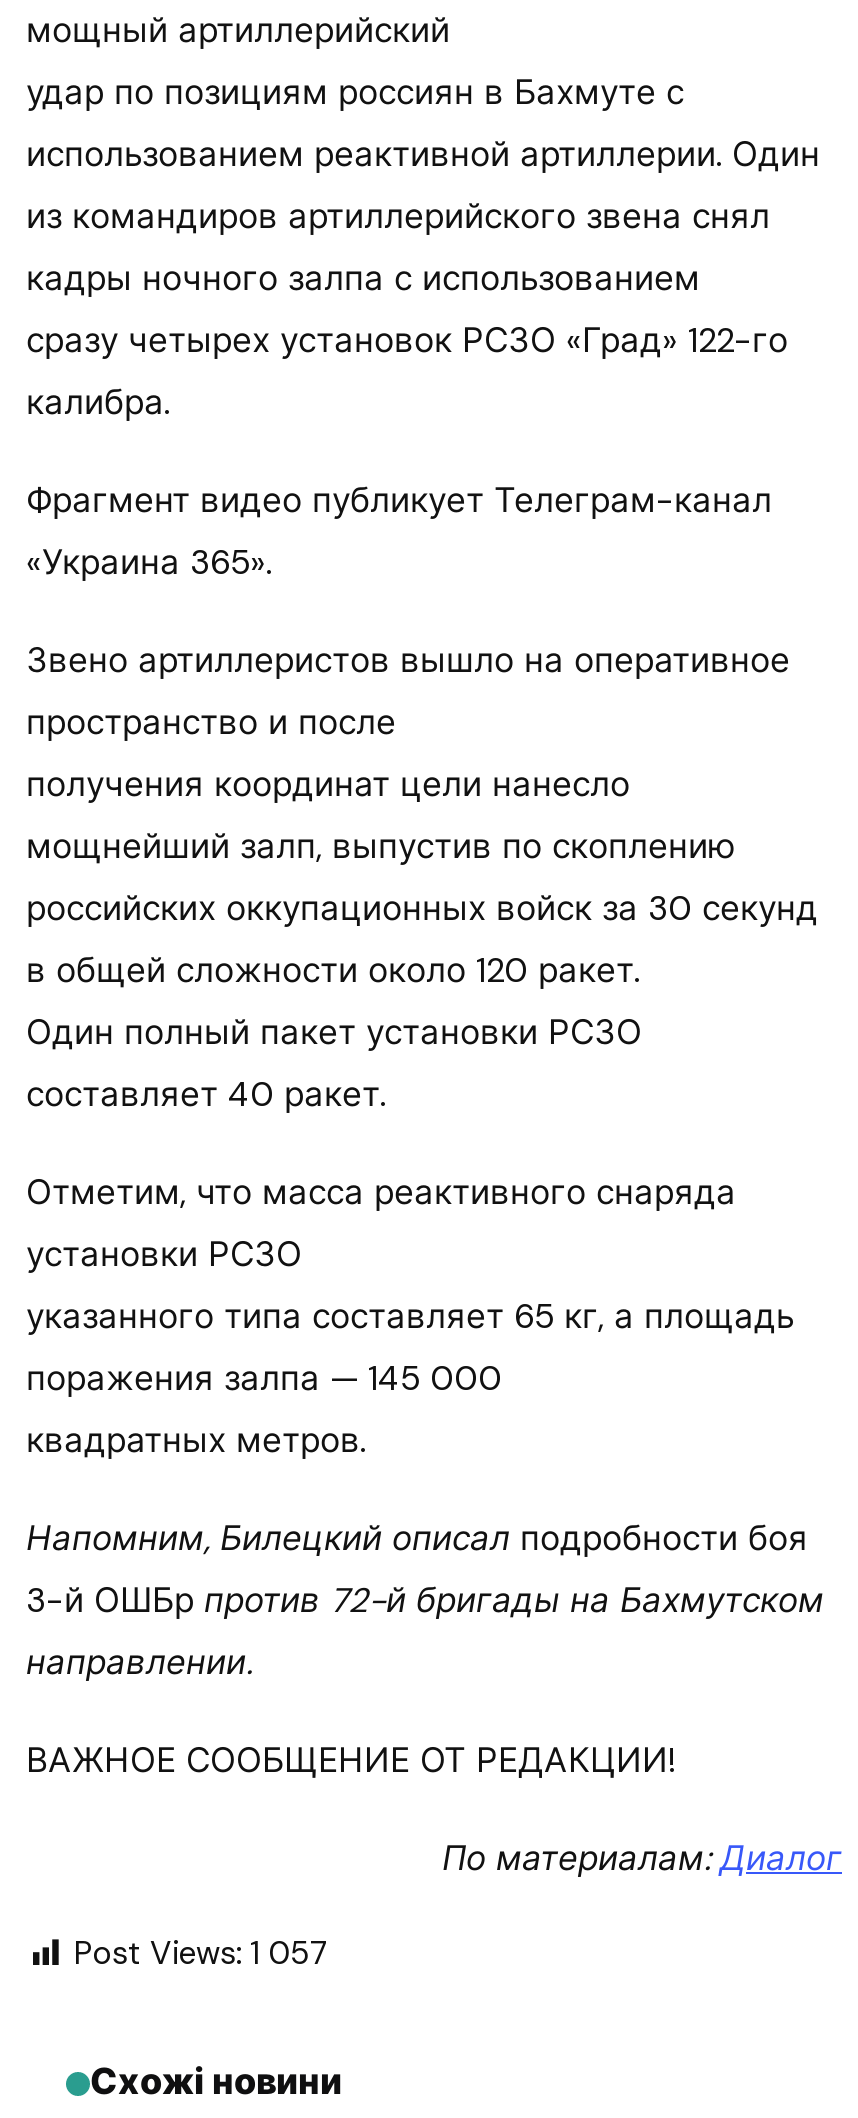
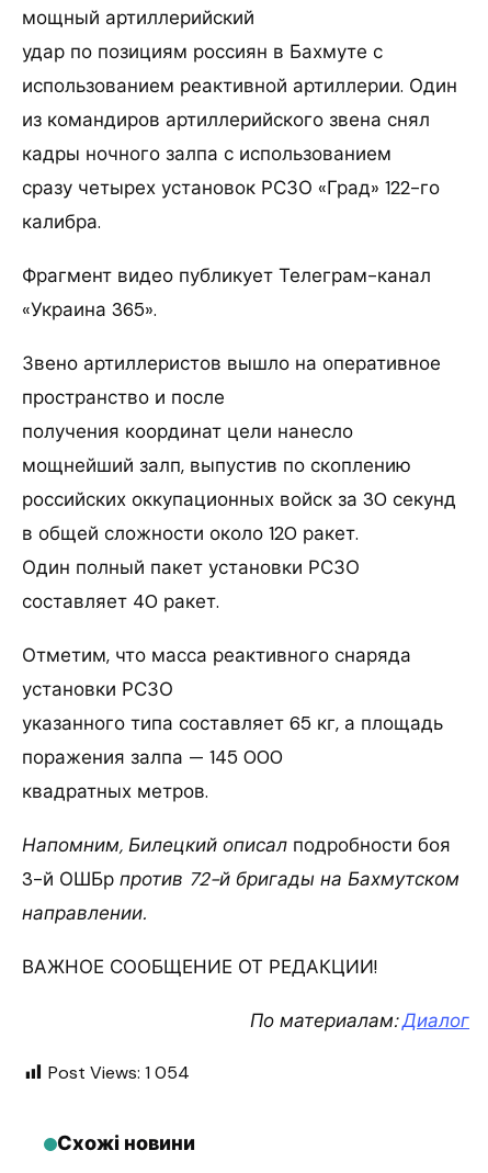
- Post Views: 1 057
+ Post Views: 1 054
